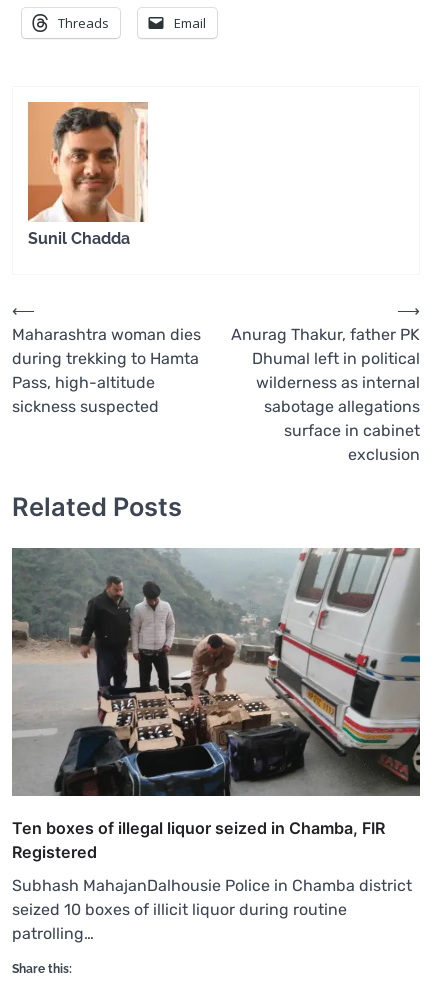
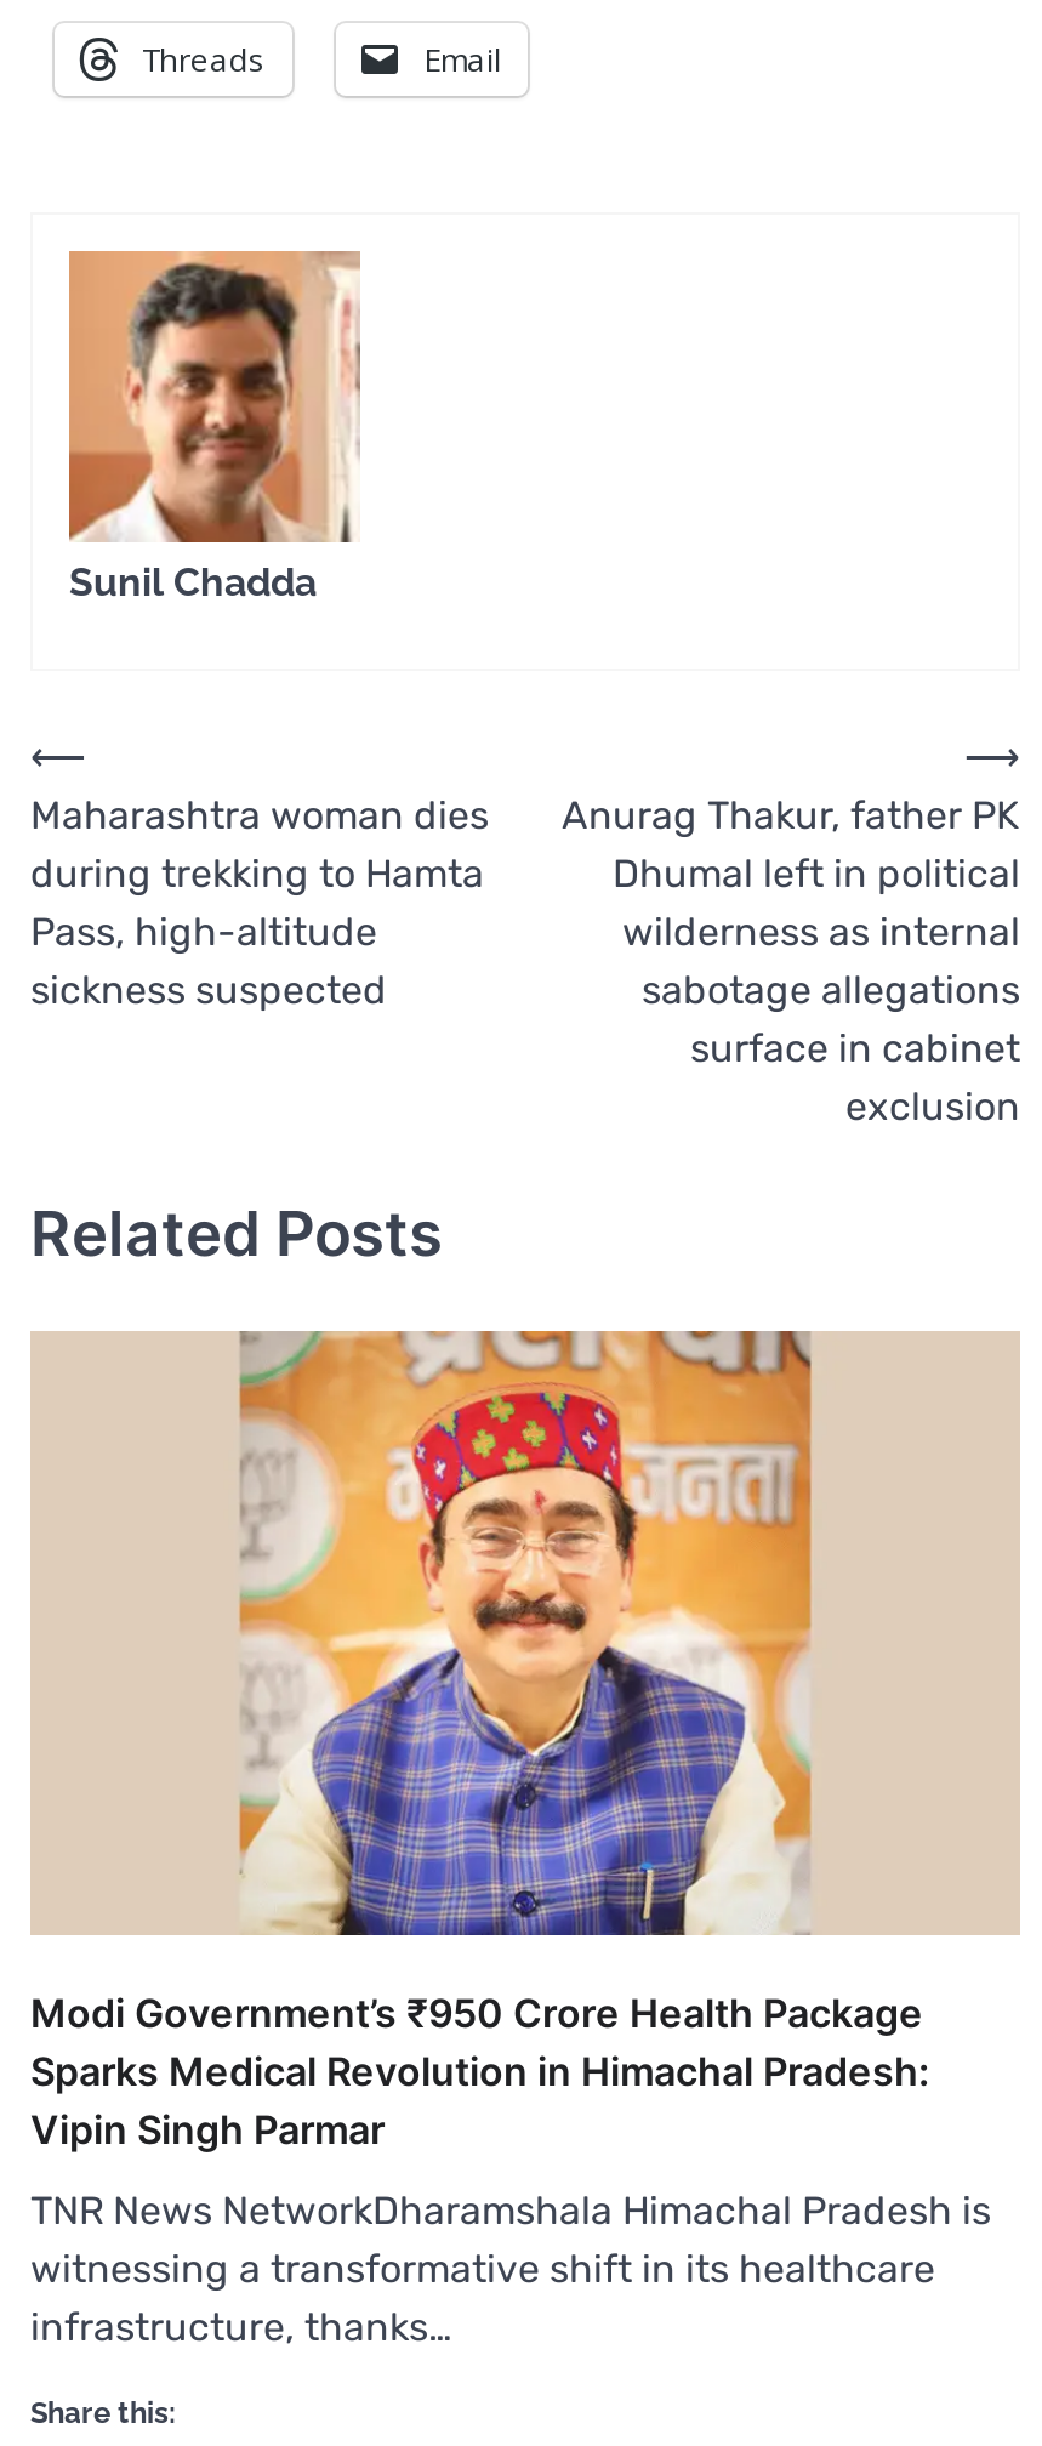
- [image]
- Ten boxes of illegal liquor seized in Chamba, FIR
- Registered
+ [image]
+ Modi Government’s ₹950 Crore Health Package
+ Sparks Medical Revolution in Himachal Pradesh:
+ Vipin Singh Parmar

- Subhash MahajanDalhousie Police in Chamba district
- seized 10 boxes of illicit liquor during routine
- patrolling…
+ TNR News NetworkDharamshala Himachal Pradesh is
+ witnessing a transformative shift in its healthcare
+ infrastructure, thanks…
